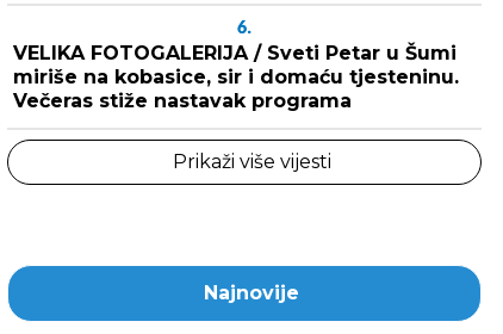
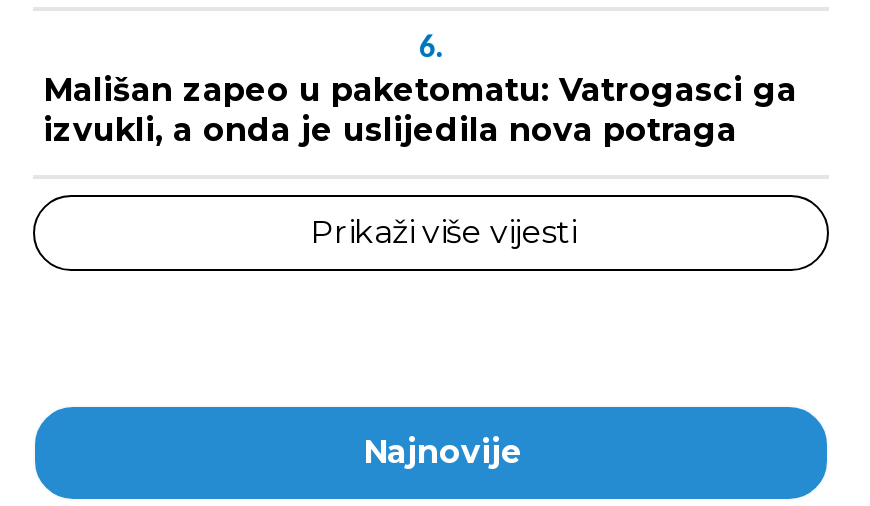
- VELIKA FOTOGALERIJA / Sveti Petar u Šumi
- miriše na kobasice, sir i domaću tjesteninu.
- Večeras stiže nastavak programa
+ Mališan zapeo u paketomatu: Vatrogasci ga
+ izvukli, a onda je uslijedila nova potraga
